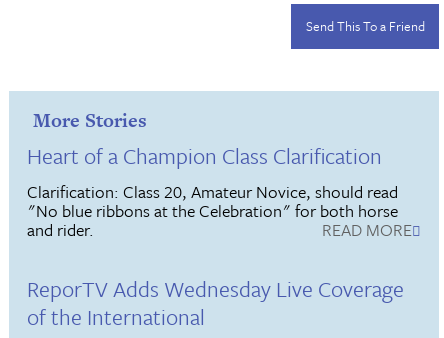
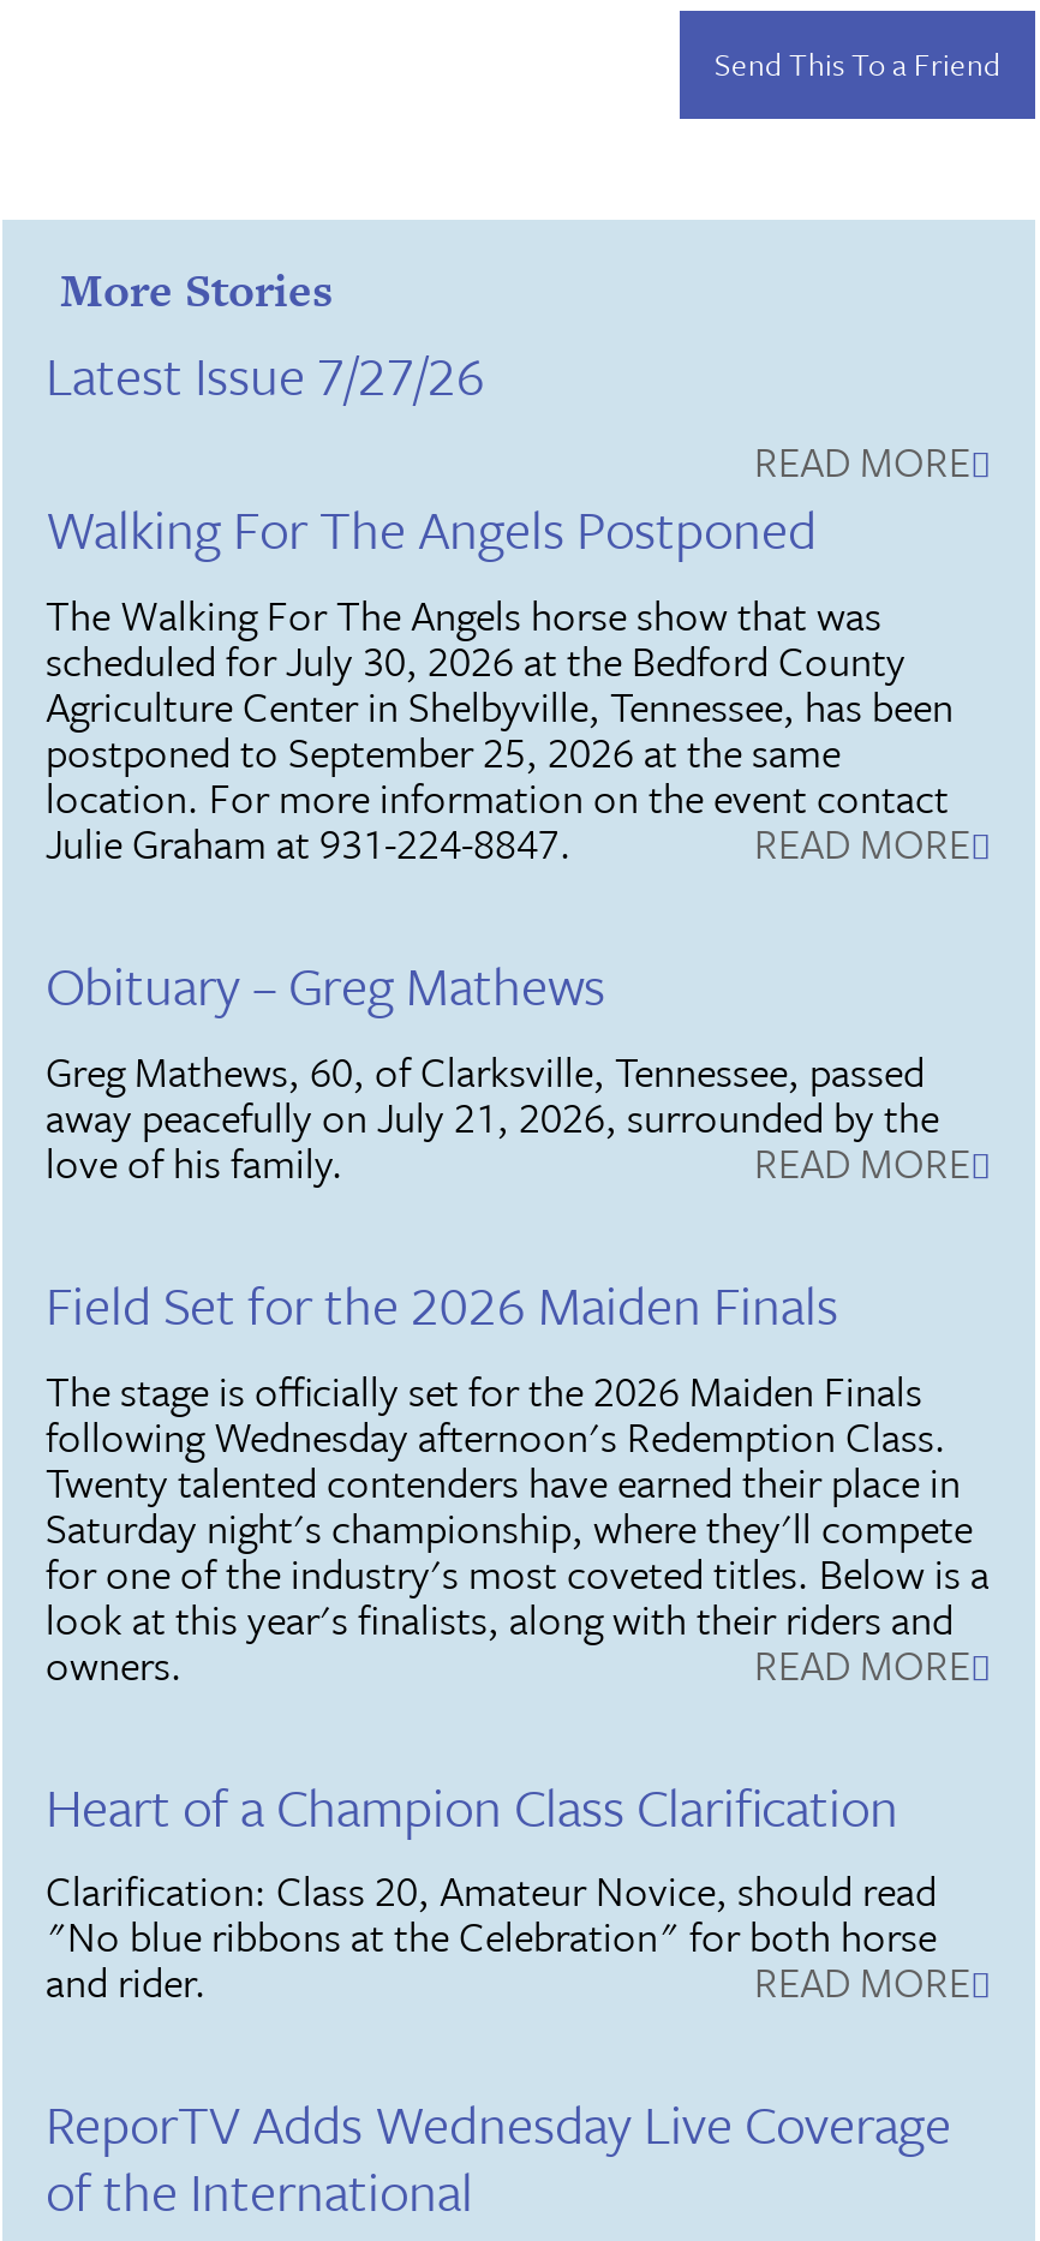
+ Latest Issue 7/27/26
+ READ MORE
+ Walking For The Angels Postponed
+ The Walking For The Angels horse show that was
+ scheduled for July 30, 2026 at the Bedford County
+ Agriculture Center in Shelbyville, Tennessee, has been
+ postponed to September 25, 2026 at the same
+ location. For more information on the event contact
+ Julie Graham at 931-224-8847.
+ READ MORE
+ Obituary – Greg Mathews
+ Greg Mathews, 60, of Clarksville, Tennessee, passed
+ away peacefully on July 21, 2026, surrounded by the
+ love of his family.
+ READ MORE
+ Field Set for the 2026 Maiden Finals
+ The stage is officially set for the 2026 Maiden Finals
+ following Wednesday afternoon's Redemption Class.
+ Twenty talented contenders have earned their place in
+ Saturday night's championship, where they'll compete
+ for one of the industry's most coveted titles. Below is a
+ look at this year's finalists, along with their riders and
+ owners.
+ READ MORE
